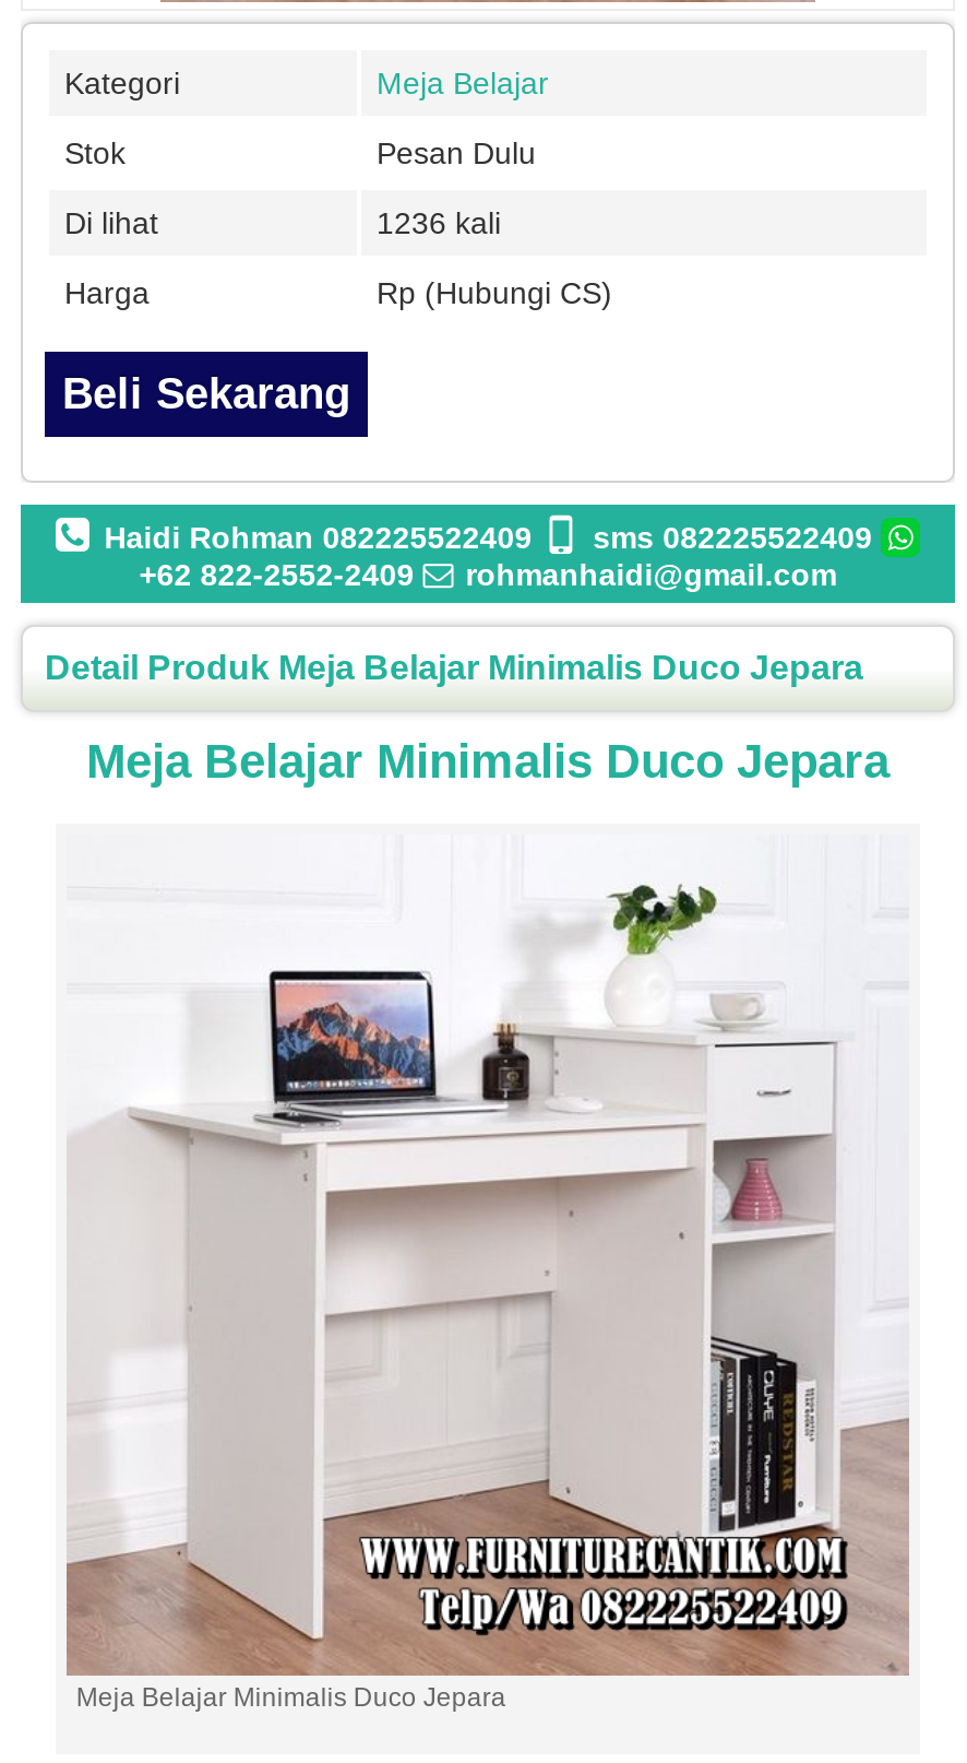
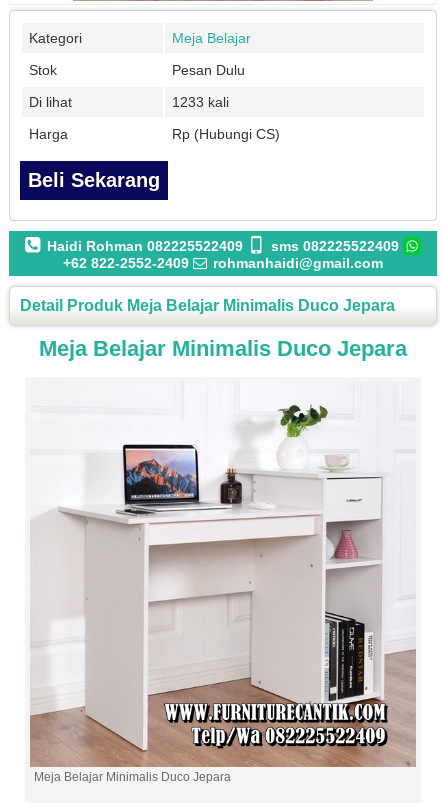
- 1236 kali
+ 1233 kali
